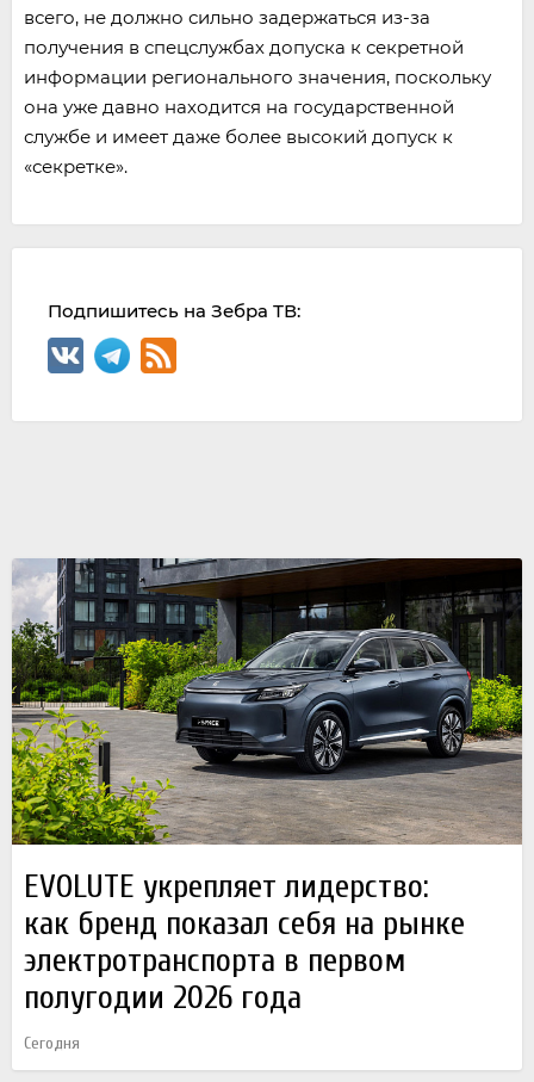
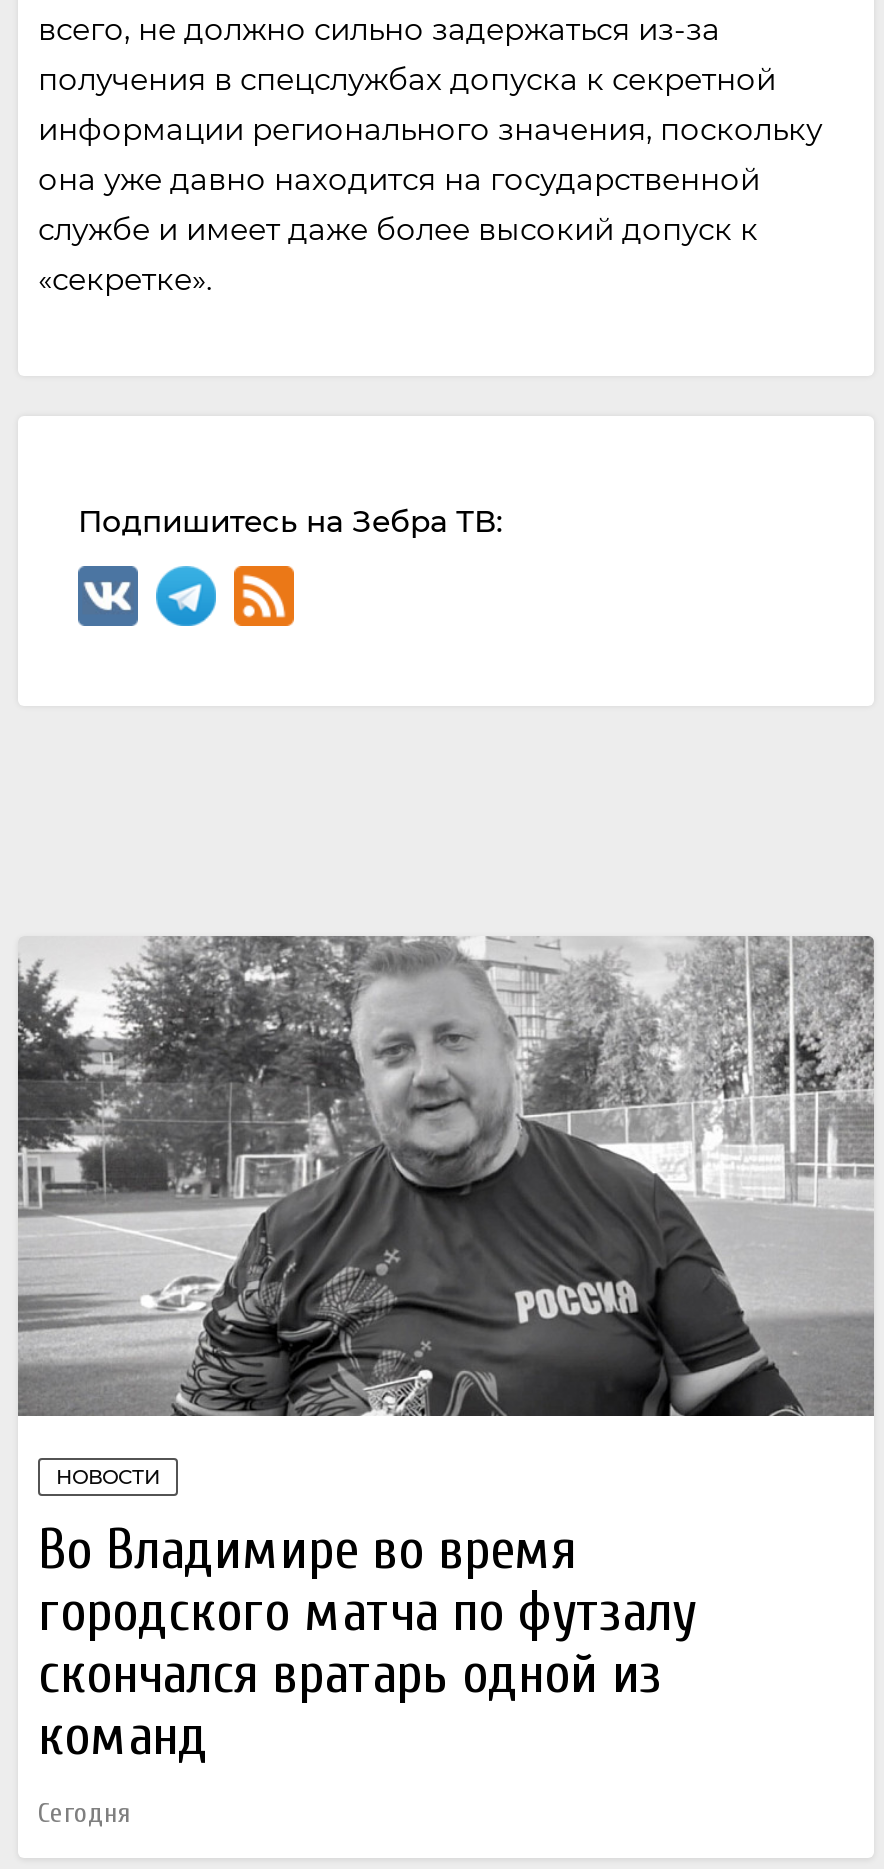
- [image]
- EVOLUTE укрепляет лидерство:
- как бренд показал себя на рынке
- электротранспорта в первом
- полугодии 2026 года
+ [image]
+ НОВОСТИ
+ Во Владимире во время
+ городского матча по футзалу
+ скончался вратарь одной из
+ команд
